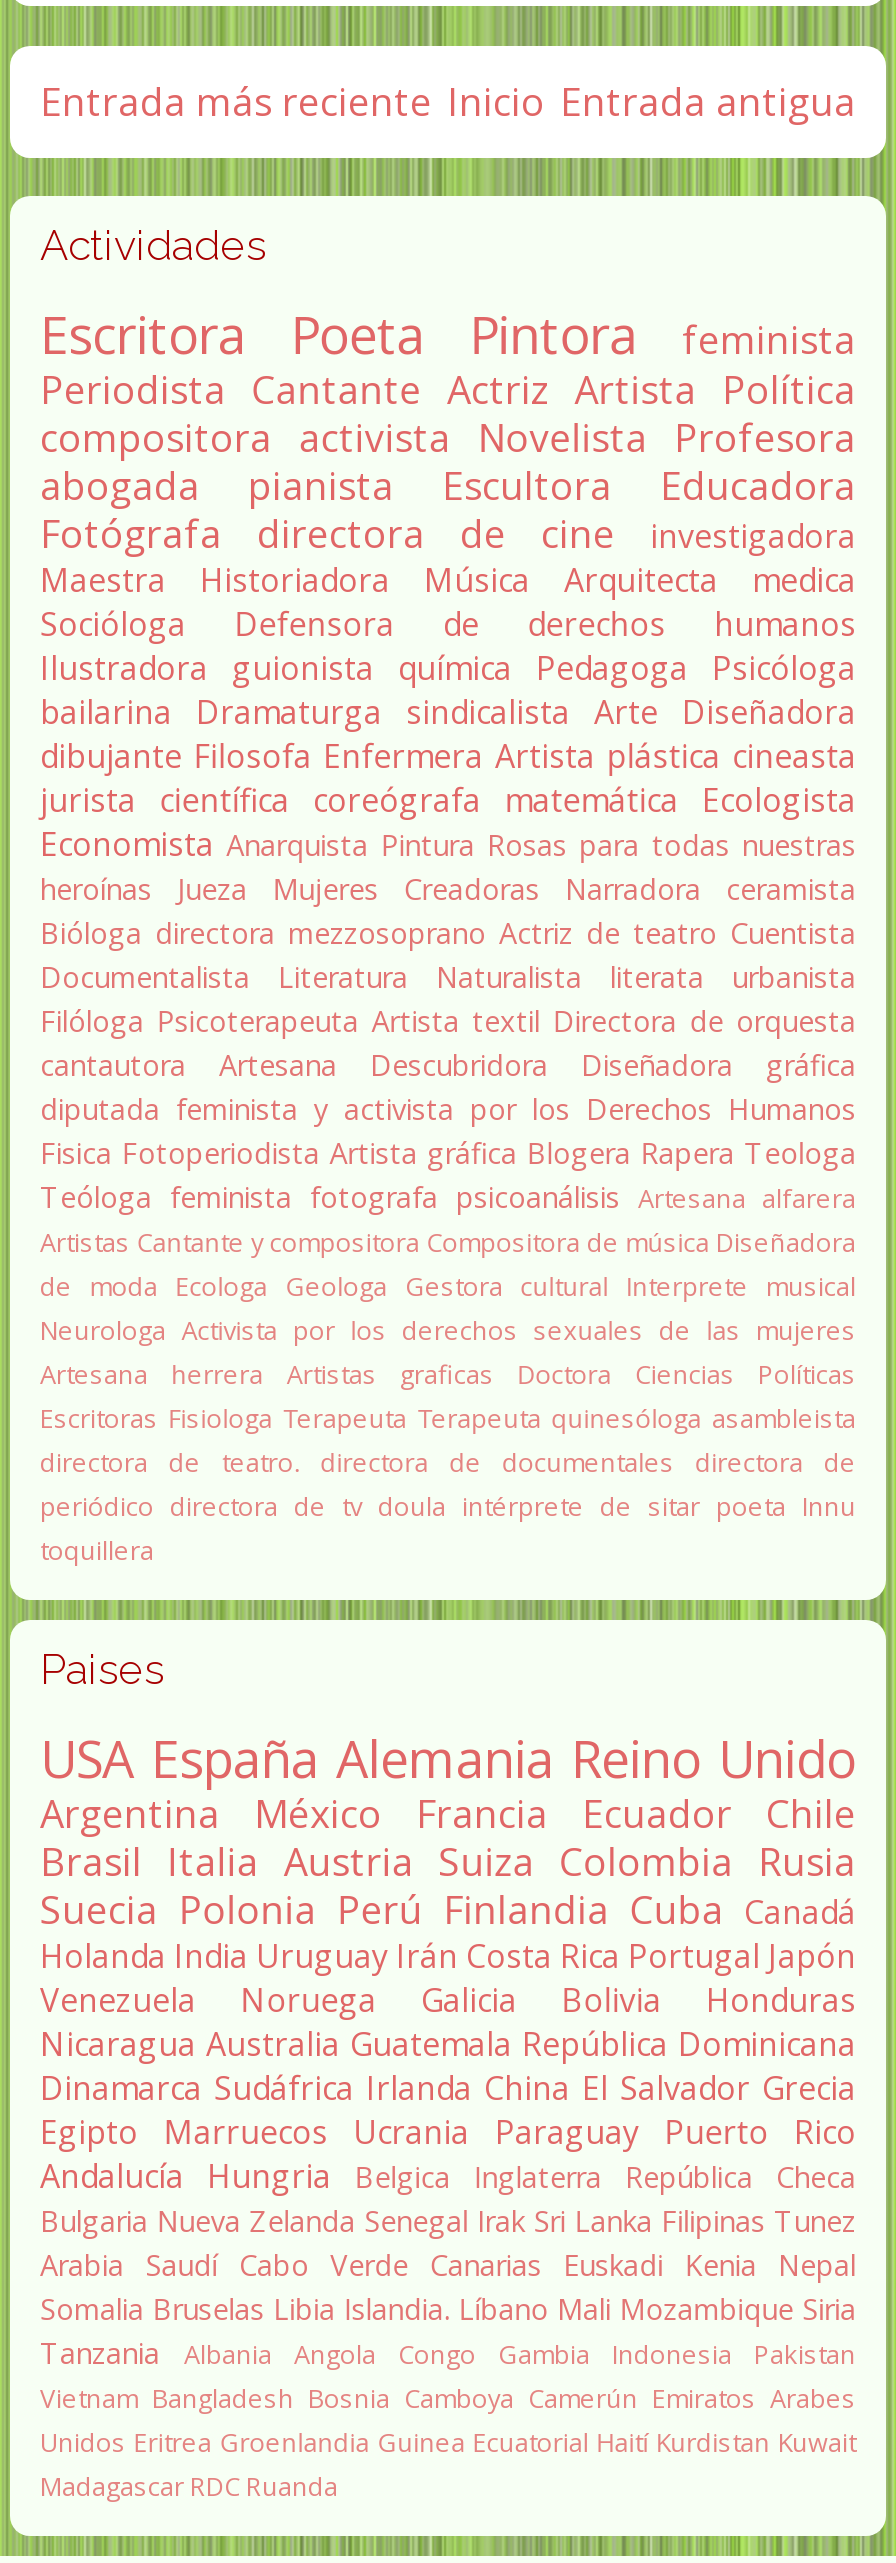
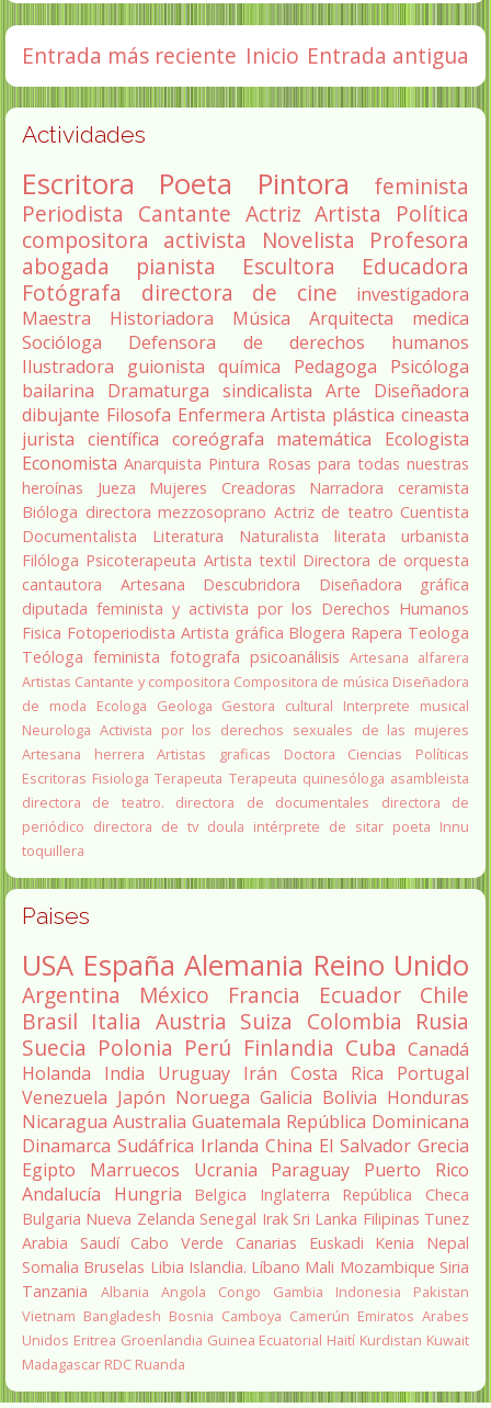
- Holanda India Uruguay Irán Costa Rica Portugal Japón
- Venezuela
- Noruega
- Galicia
- Bolivia
- Honduras
+ Holanda India Uruguay Irán Costa Rica Portugal
+ Venezuela Japón Noruega Galicia Bolivia Honduras
